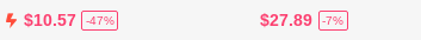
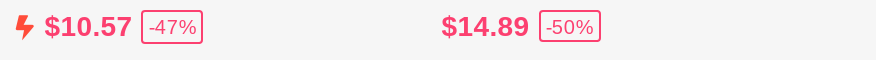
- $27.89
+ $14.89

- -7%
+ -50%
